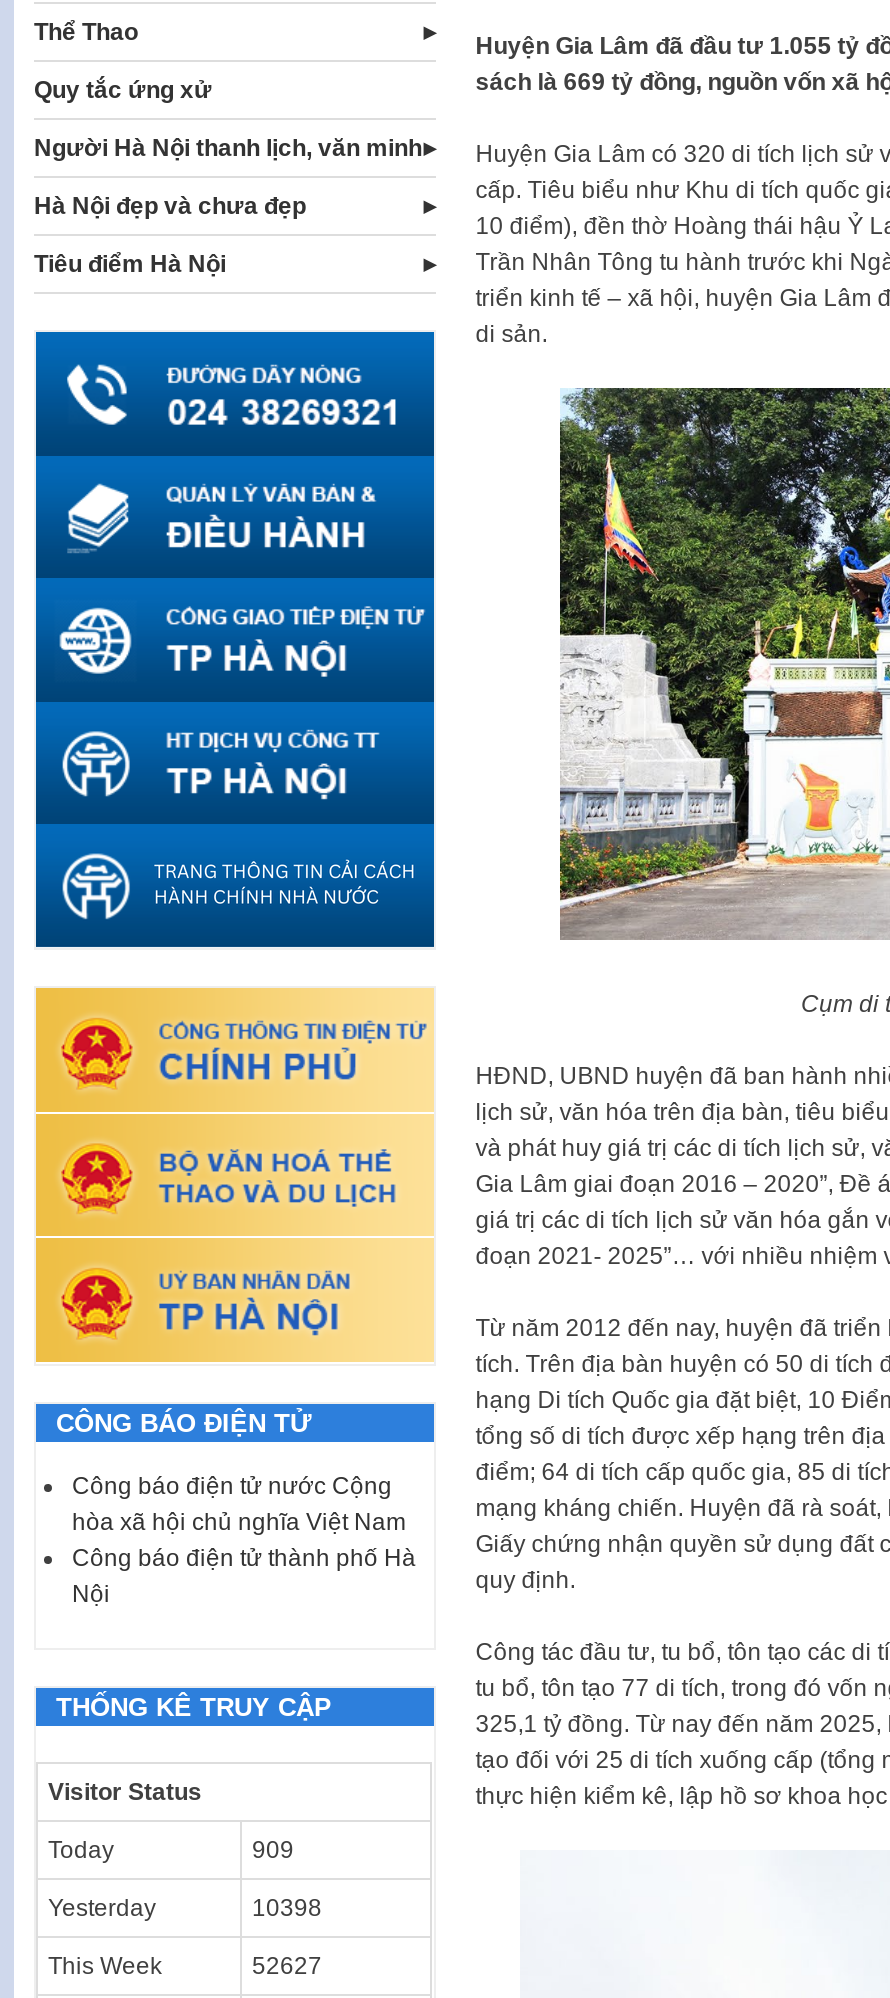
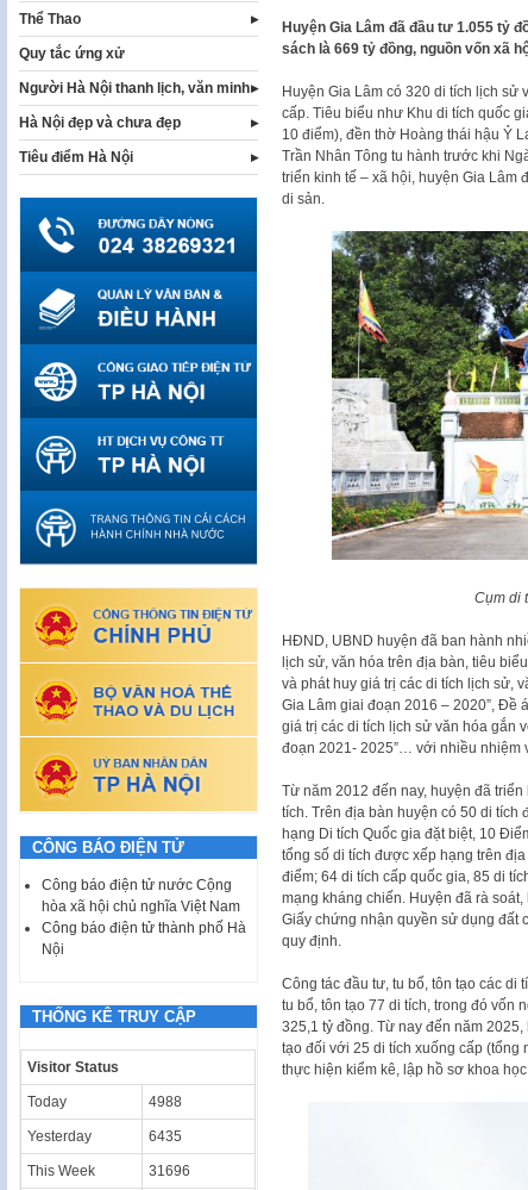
- 909
+ 4988

- 10398
+ 6435

- 52627
+ 31696
